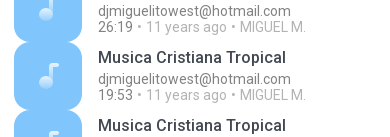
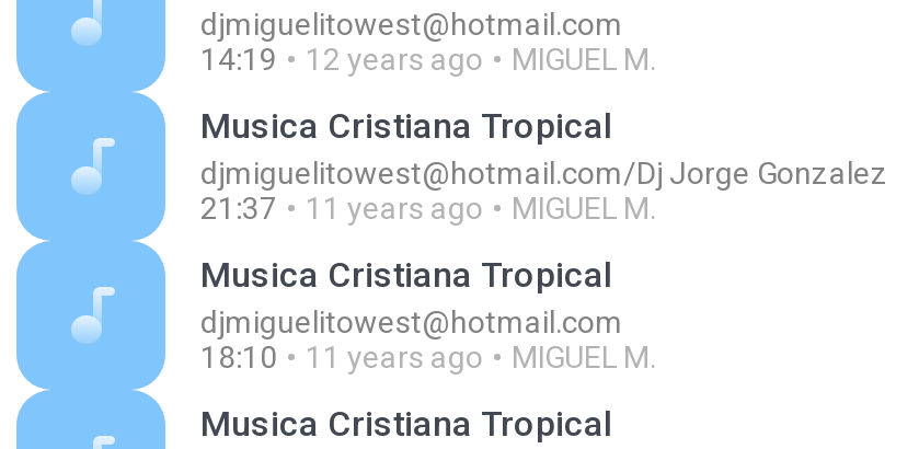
- 26:19
+ 14:19
+ 12 years ago
+ MIGUEL M.
+ Musica Cristiana Tropical
+ djmiguelitowest@hotmail.com/Dj Jorge Gonzalez
+ 21:37

- 19:53 11 years ago MIGUEL M.
+ 18:10 11 years ago MIGUEL M.
